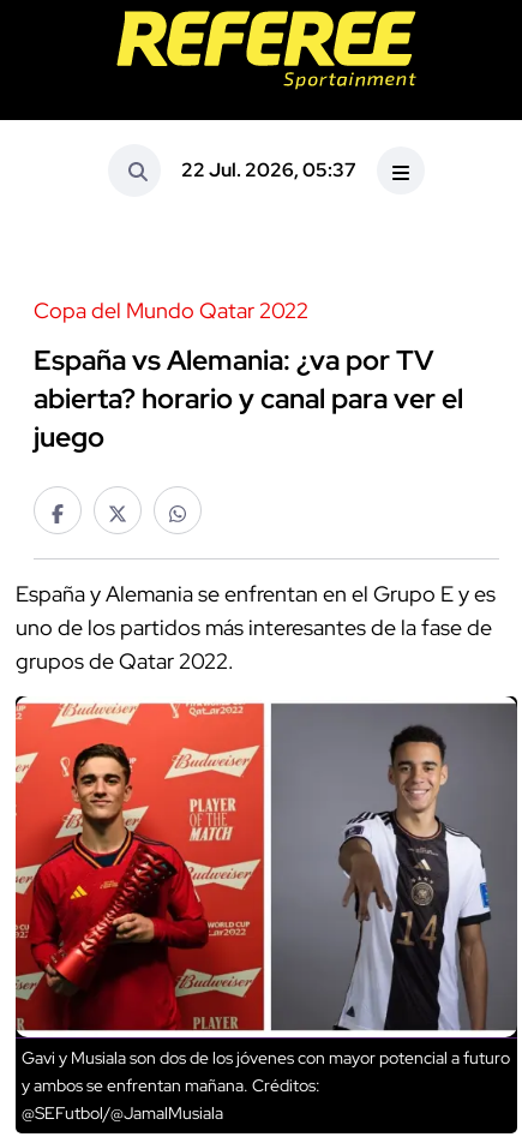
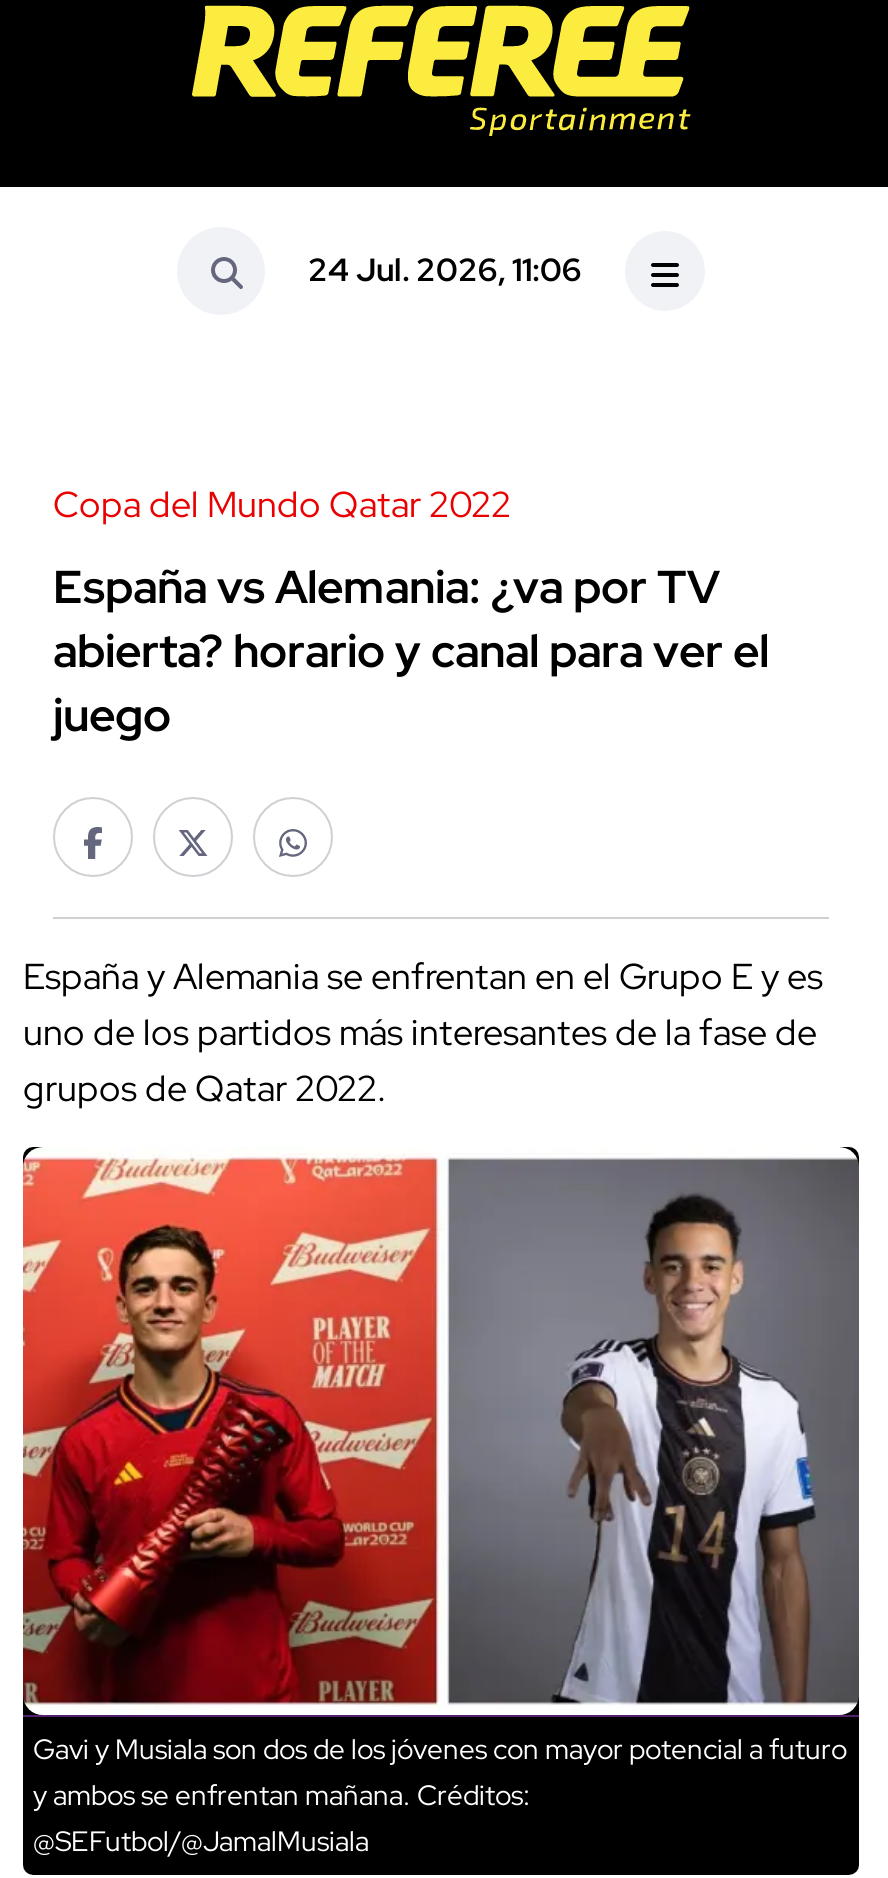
- 22 Jul. 2026, 05:37
+ 24 Jul. 2026, 11:06
